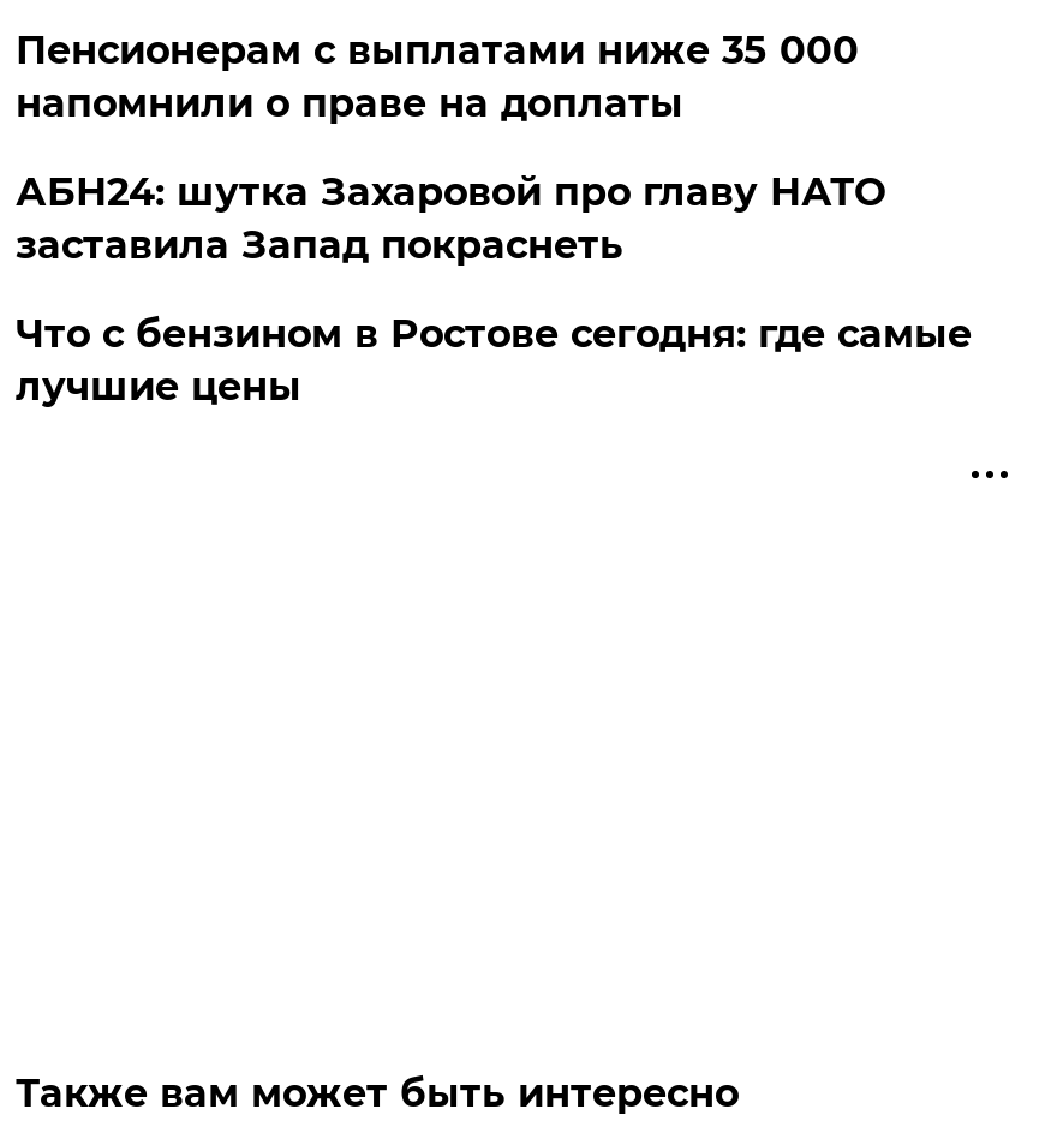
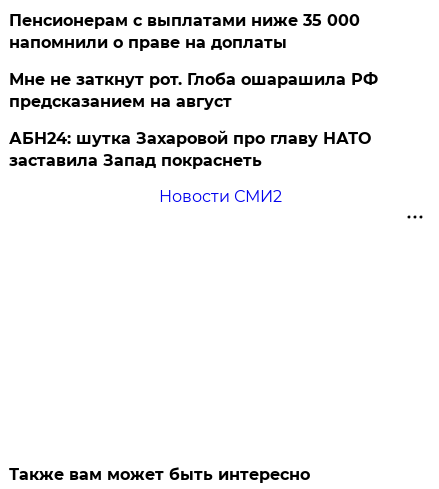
+ Мне не заткнут рот. Глоба ошарашила РФ
+ предсказанием на август

moved down: АБН24: шутка Захаровой про главу НАТО | заставила Запад покраснеть

- Что с бензином в Ростове сегодня: где самые
- лучшие цены
+ Новости СМИ2
